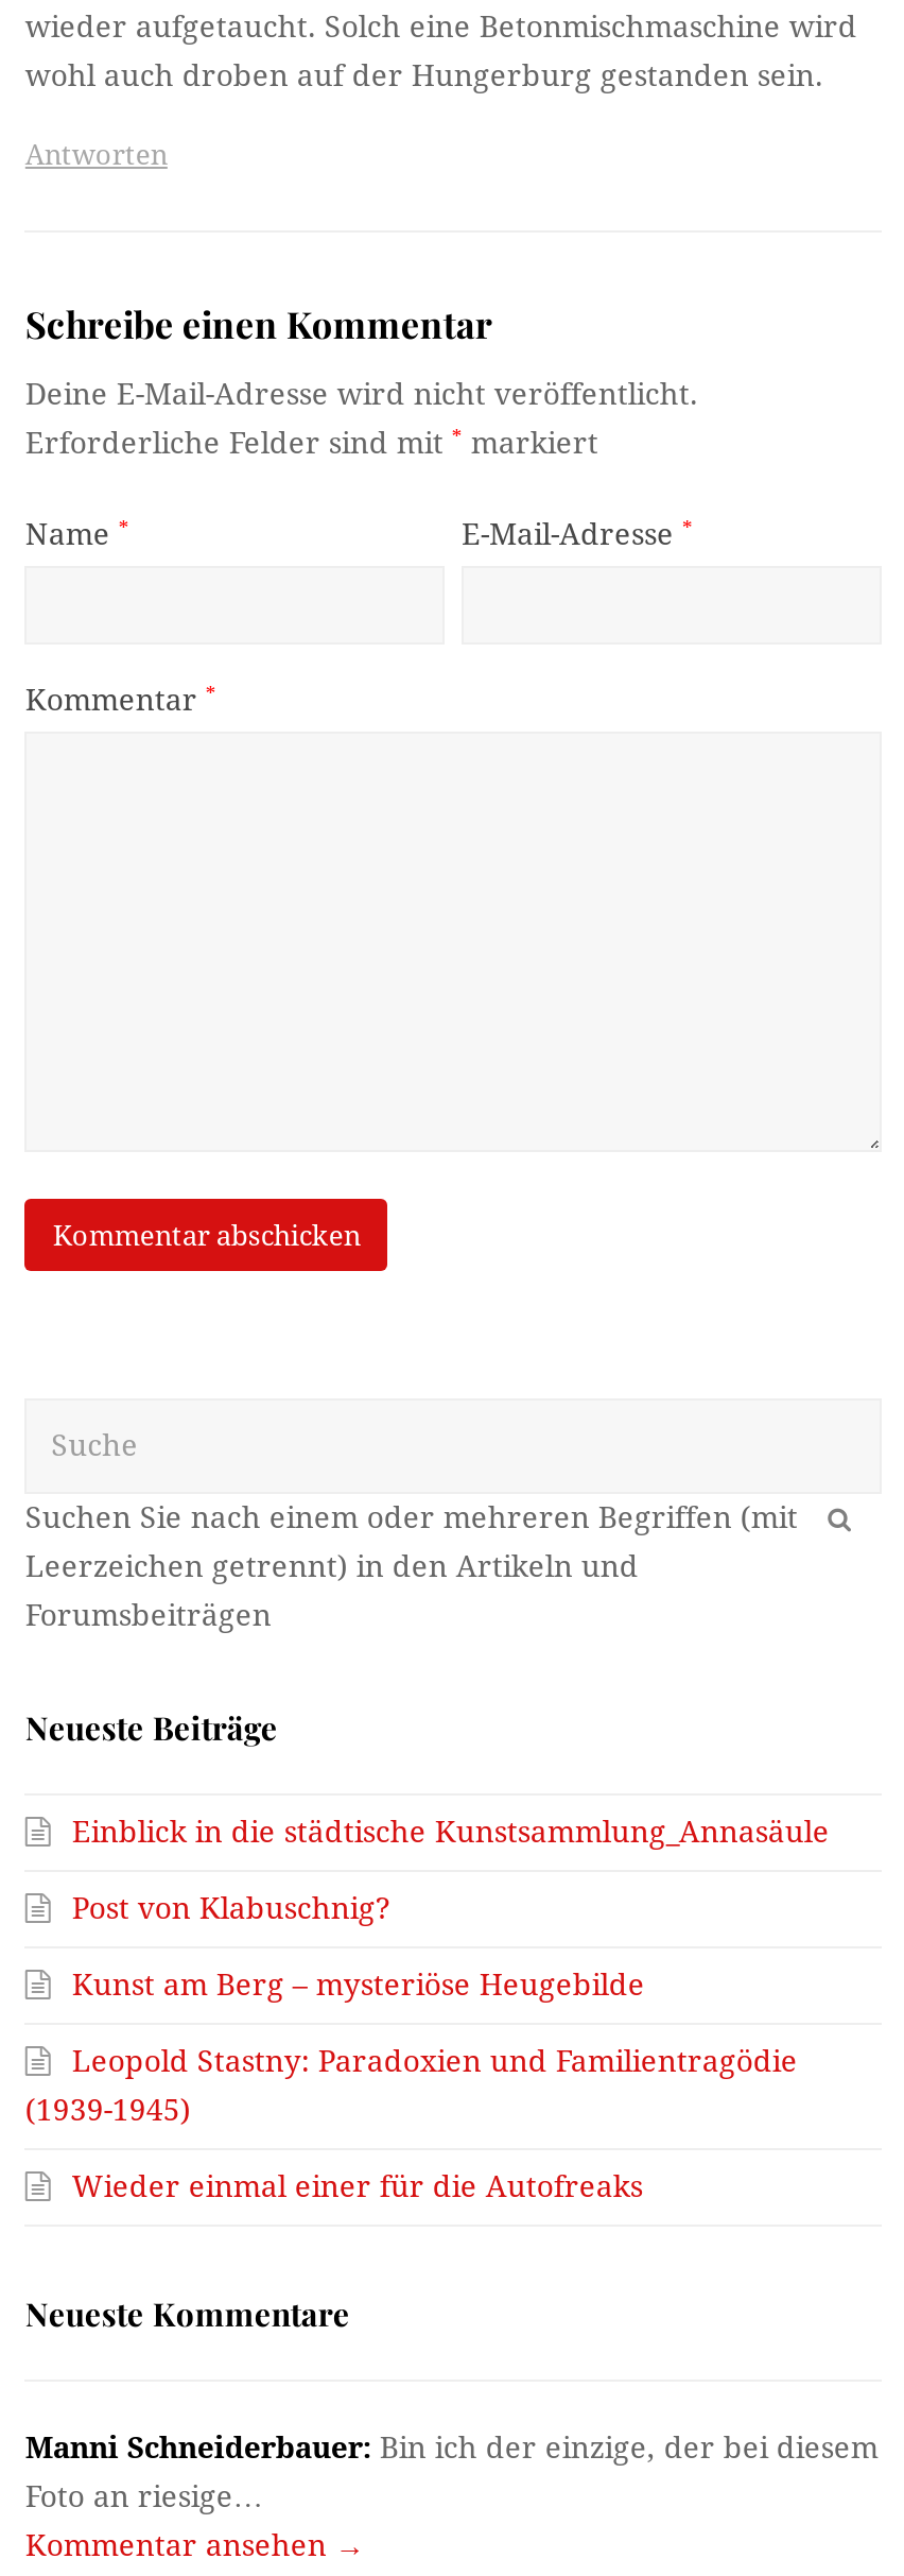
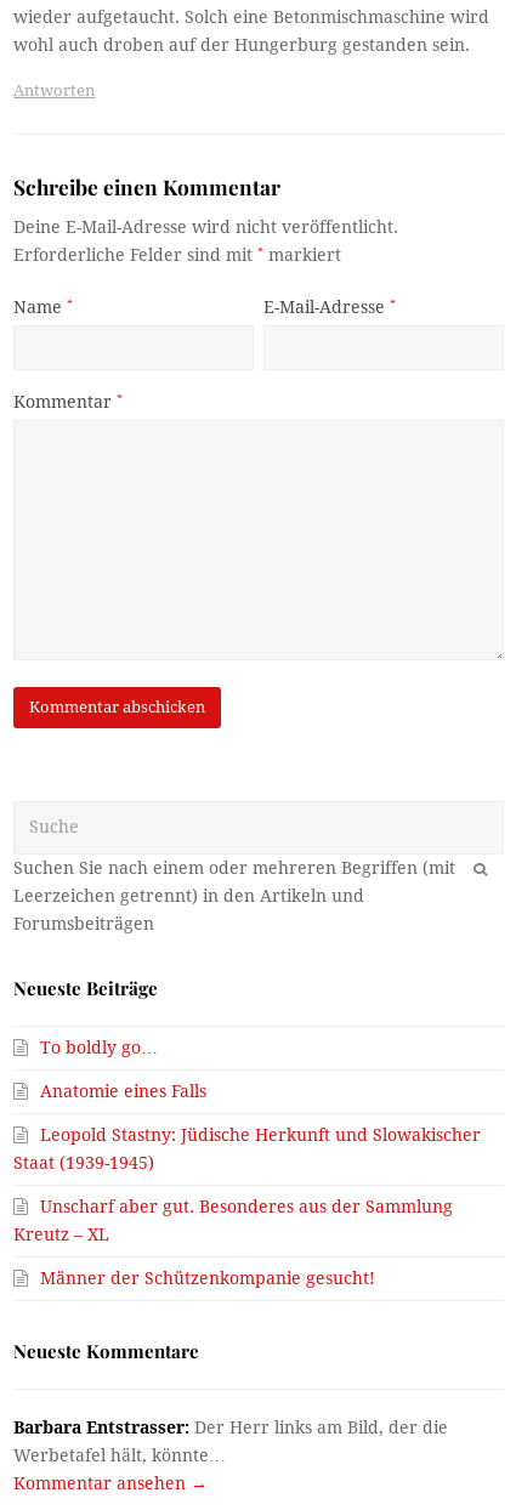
- Einblick in die städtische Kunstsammlung_Annasäule
+ To boldly go…

- Post von Klabuschnig?
+ Anatomie eines Falls

- Kunst am Berg – mysteriöse Heugebilde
+ Leopold Stastny: Jüdische Herkunft und Slowakischer
+ Staat (1939-1945)

- Leopold Stastny: Paradoxien und Familientragödie
- (1939-1945)
+ Unscharf aber gut. Besonderes aus der Sammlung
+ Kreutz – XL

- Wieder einmal einer für die Autofreaks
+ Männer der Schützenkompanie gesucht!

- Manni Schneiderbauer: Bin ich der einzige, der bei diesem
- Foto an riesige…
+ Barbara Entstrasser: Der Herr links am Bild, der die
+ Werbetafel hält, könnte…
